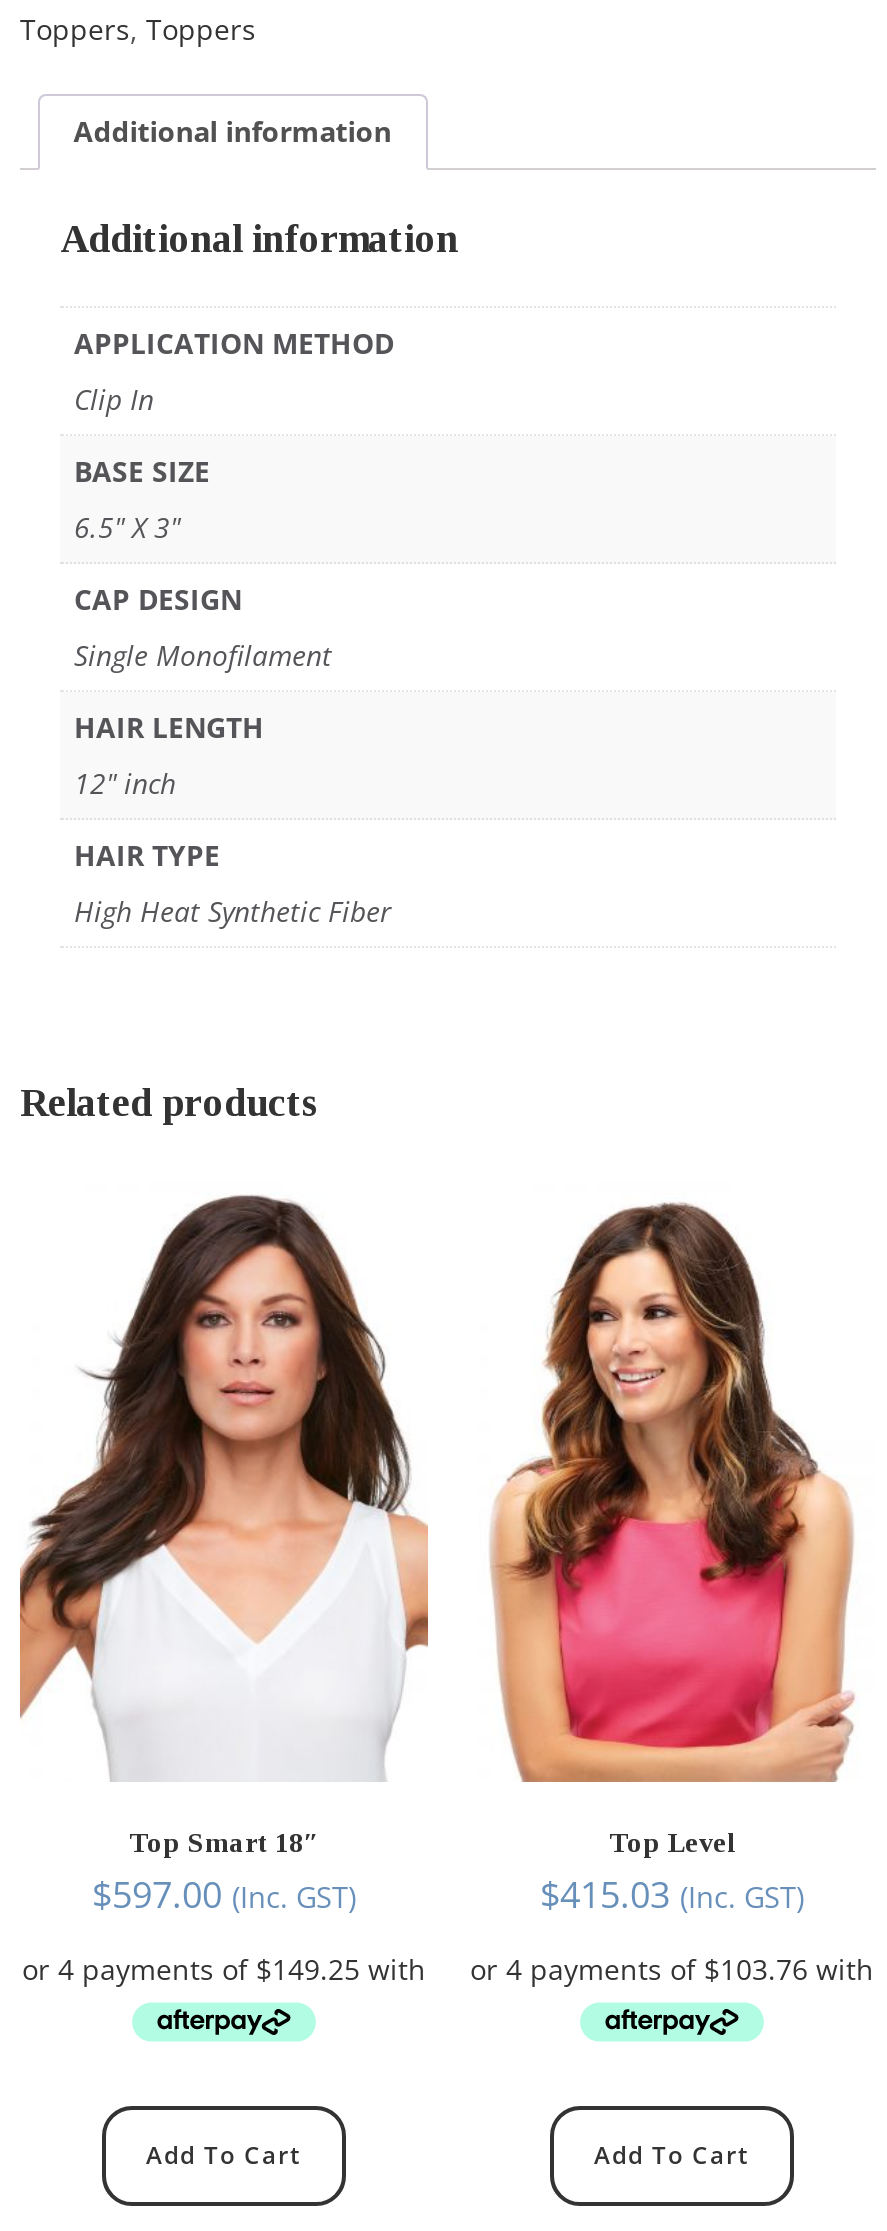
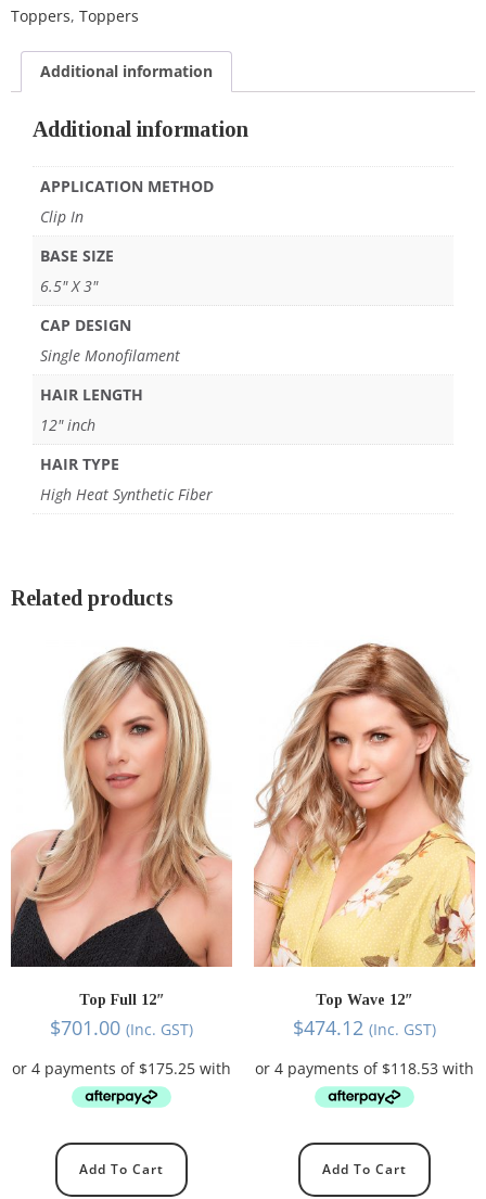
- [image]
- Top Smart 18″
+ [image]
+ Top Full 12″

- [image]
- Top Level
- $415.03 (Inc. GST)
+ [image]
+ Top Wave 12″
+ $474.12 (Inc. GST)

- $597.00 (Inc. GST)
+ $701.00 (Inc. GST)
